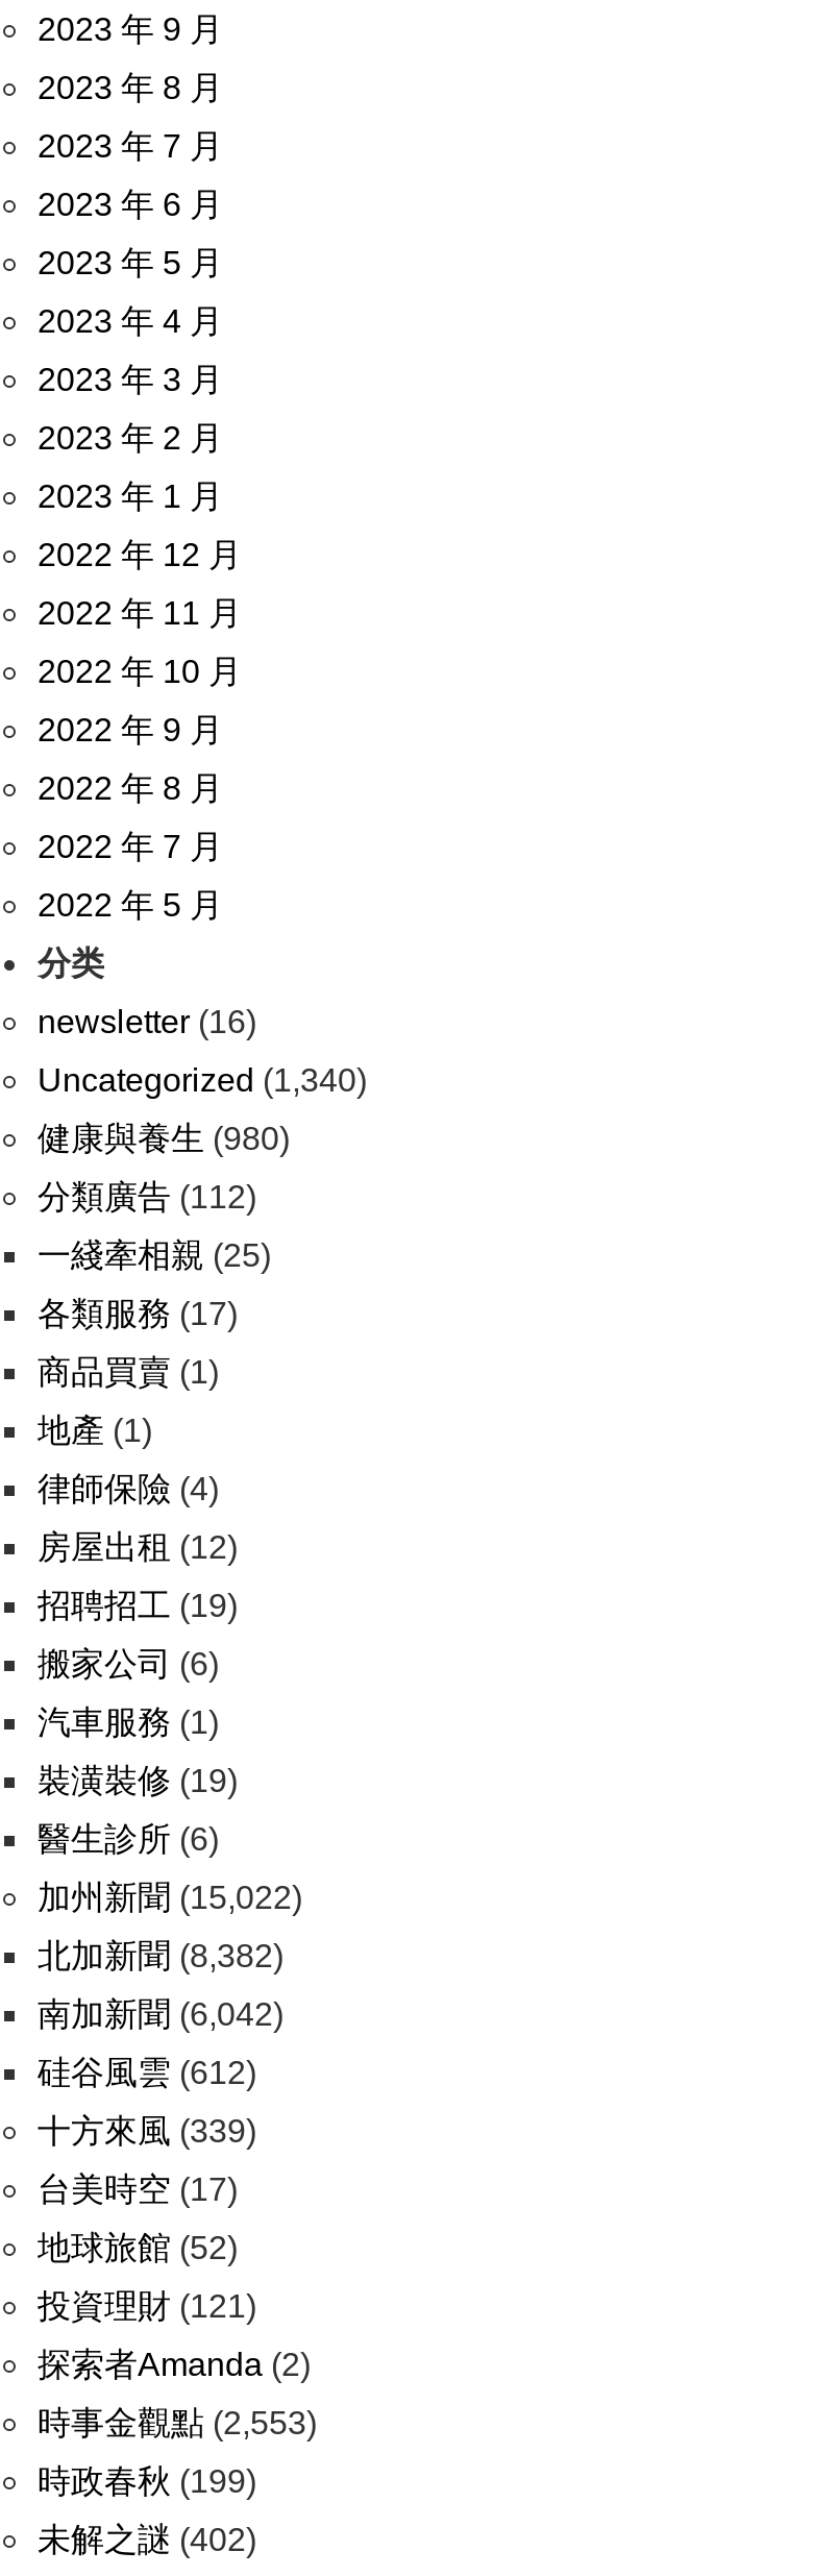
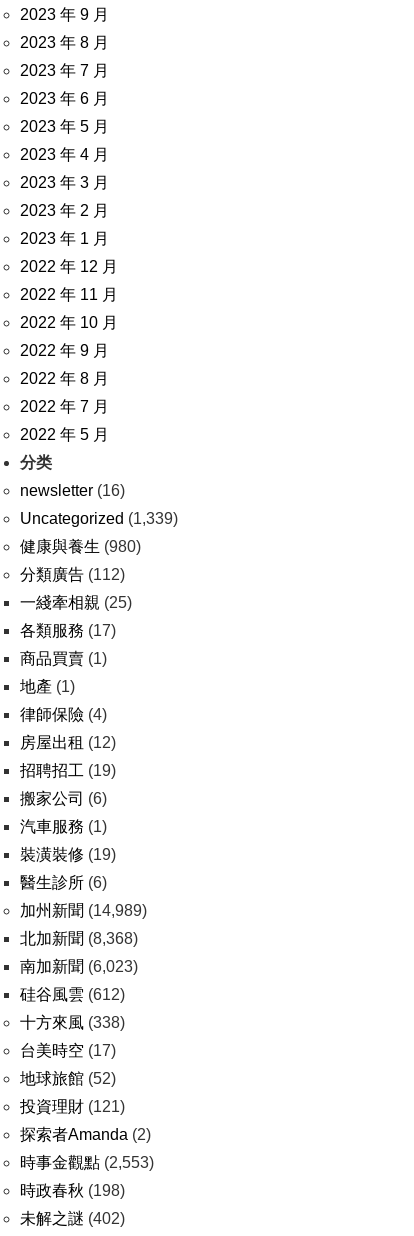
- Uncategorized (1,340)
+ Uncategorized (1,339)

- 加州新聞(15,022)
+ 加州新聞(14,989)

- 北加新聞(8,382)
+ 北加新聞(8,368)

- 南加新聞(6,042)
+ 南加新聞(6,023)

- 十方來風(339)
+ 十方來風(338)

- 時政春秋(199)
+ 時政春秋(198)
